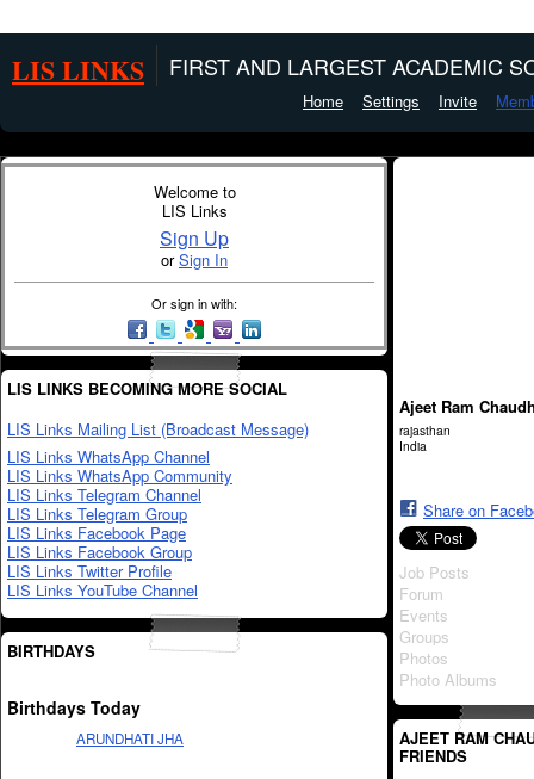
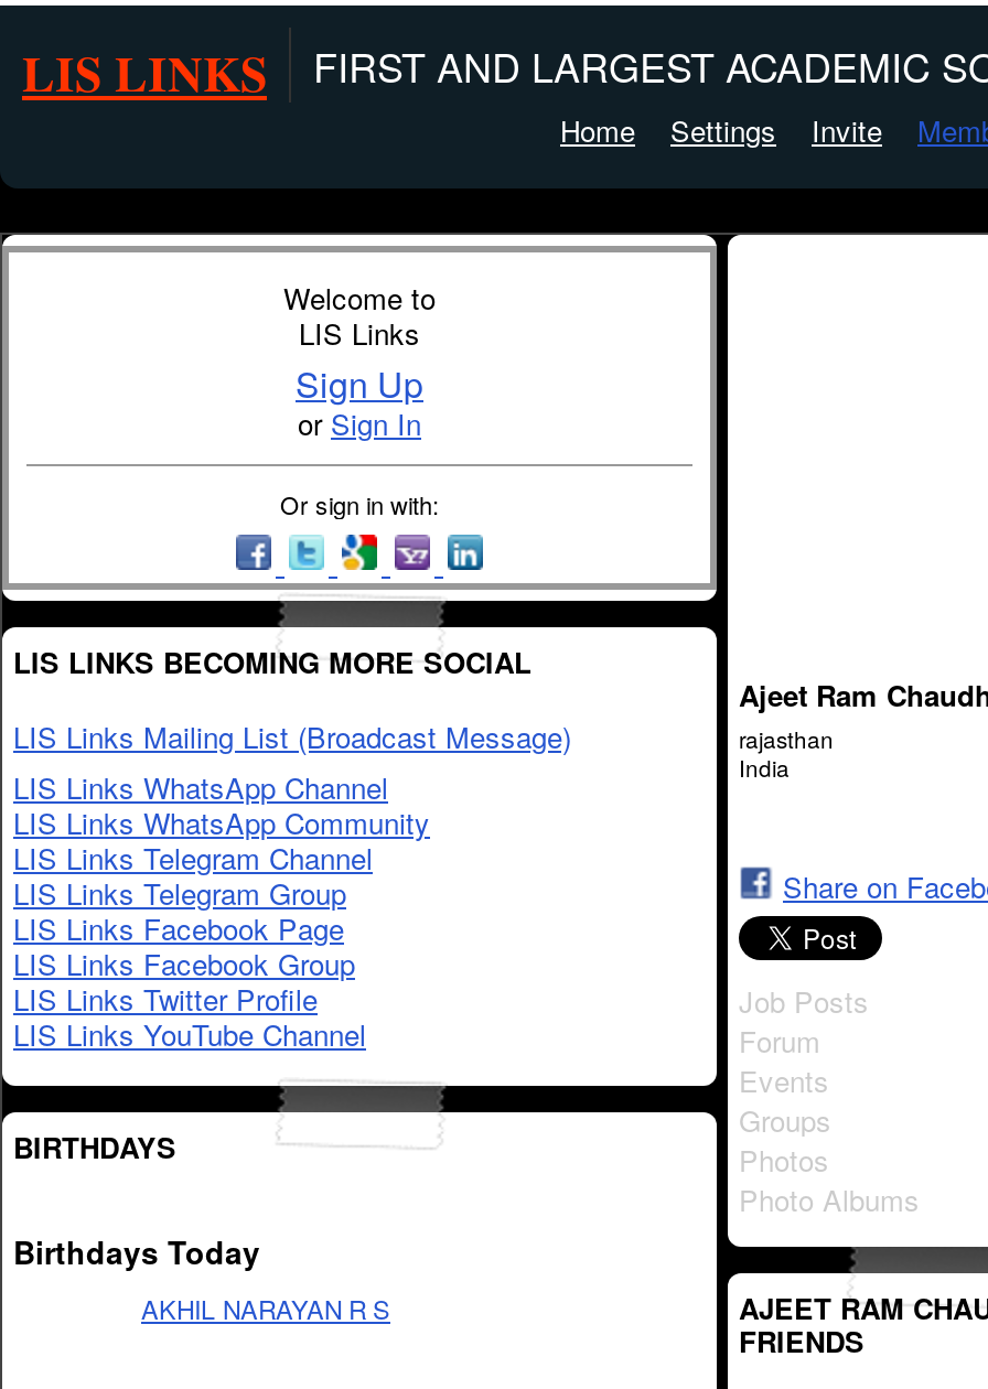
- ARUNDHATI JHA
+ AKHIL NARAYAN R S
